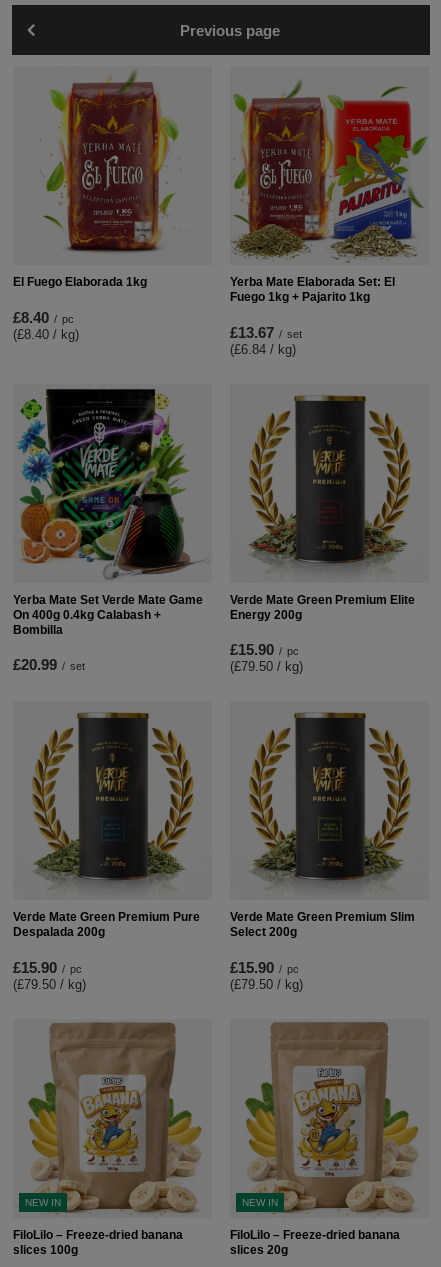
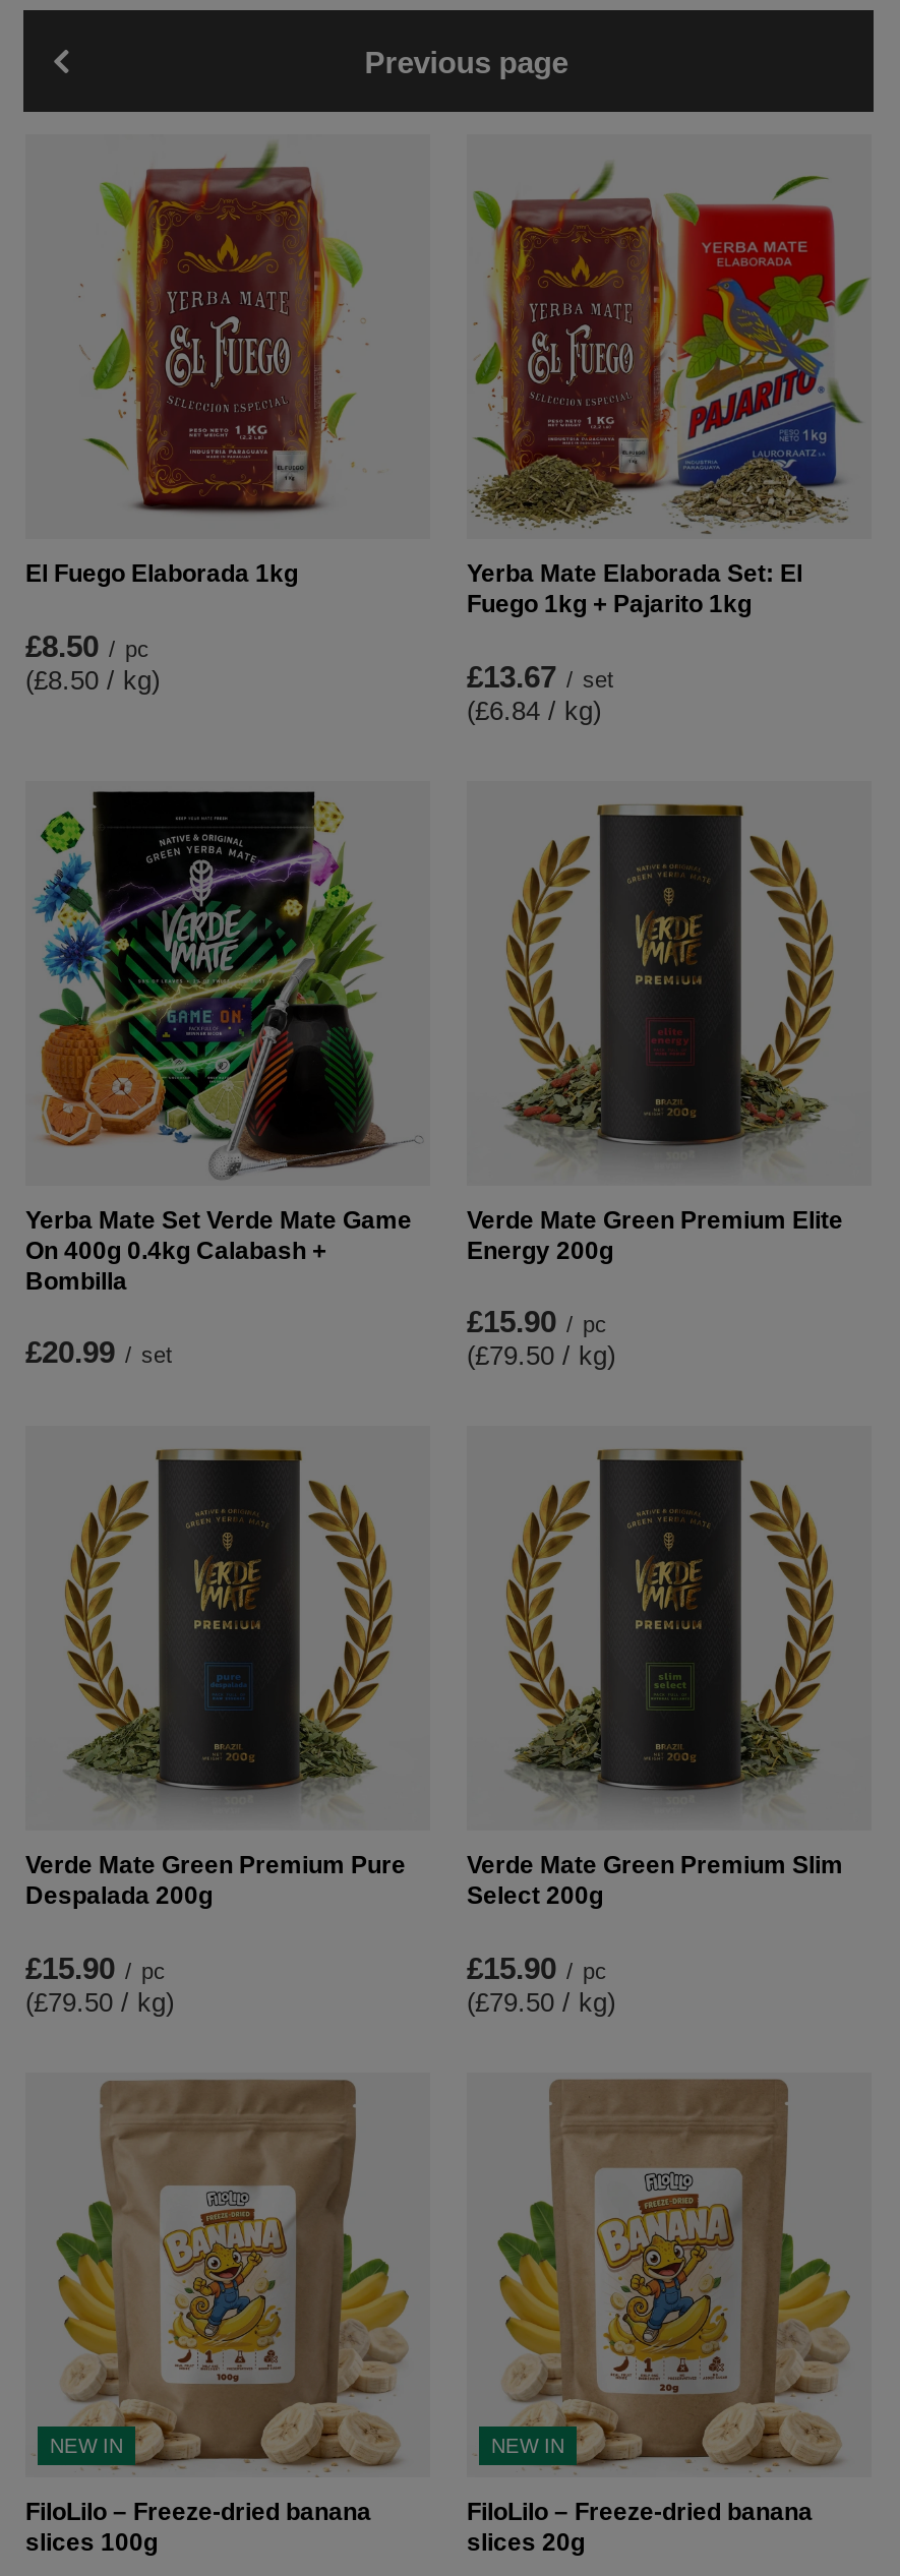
- £8.40 / pc
+ £8.50 / pc

- (£8.40 / kg)
+ (£8.50 / kg)
